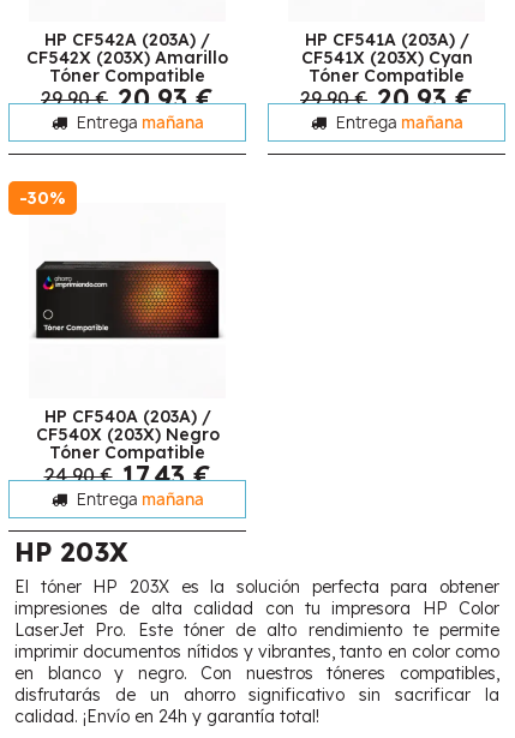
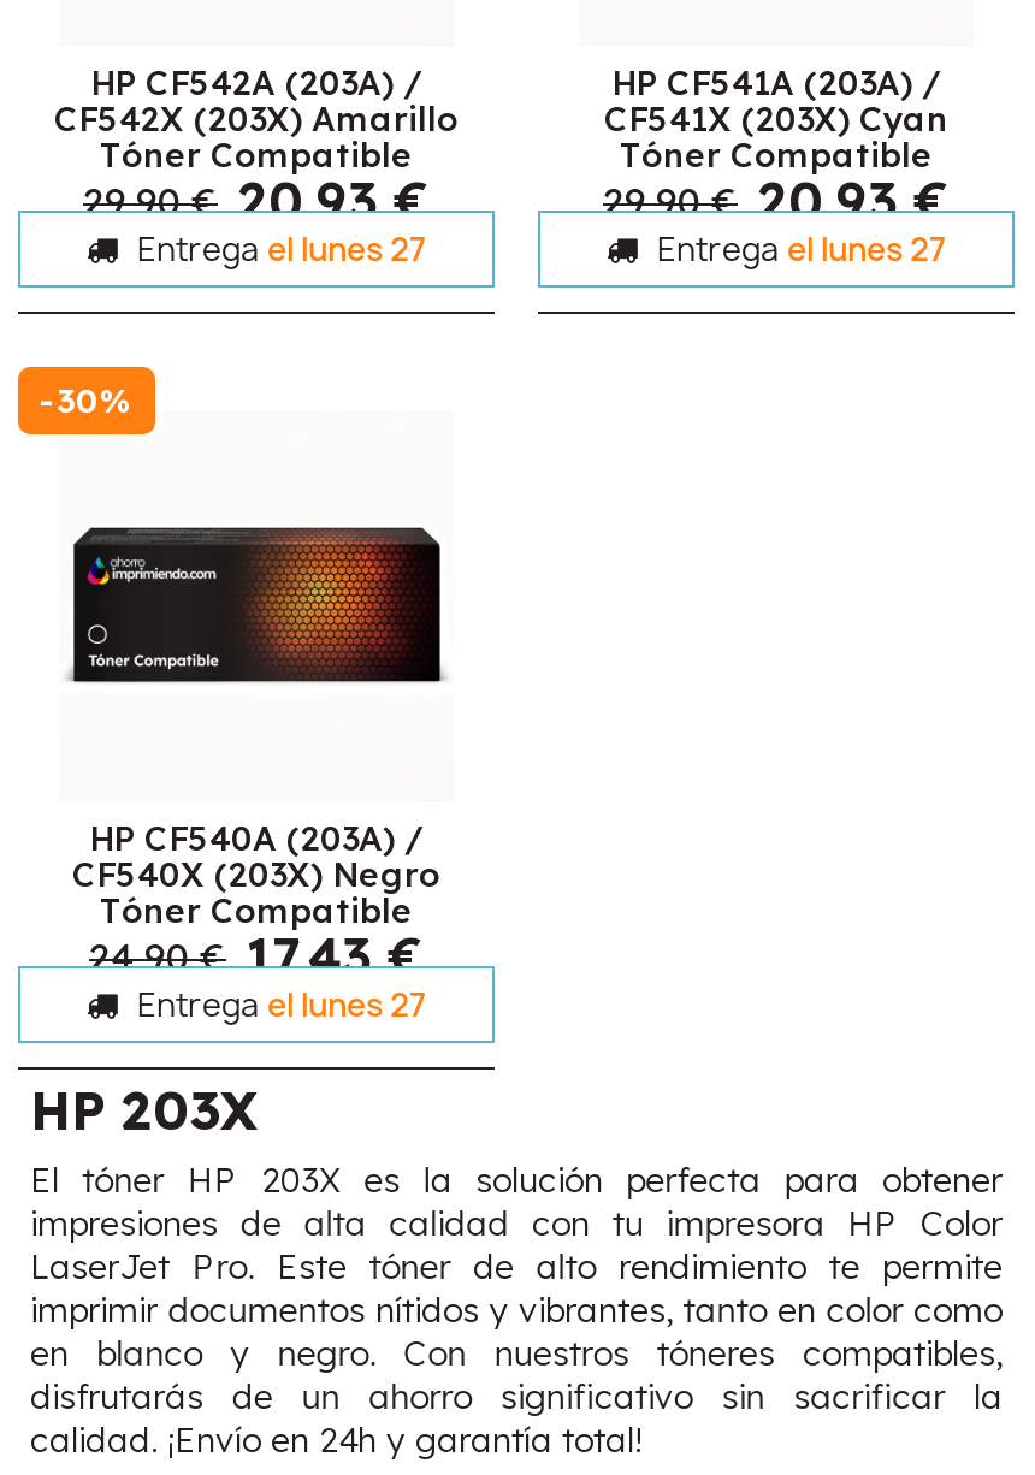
- Entrega mañana
+ Entrega el lunes 27

- Entrega mañana
+ Entrega el lunes 27

- Entrega mañana
+ Entrega el lunes 27
